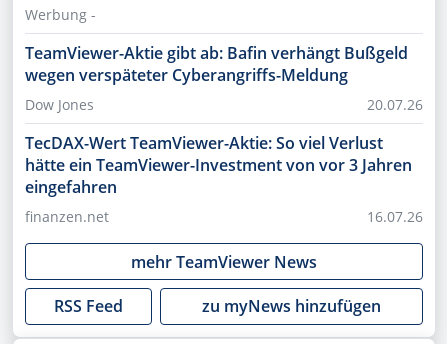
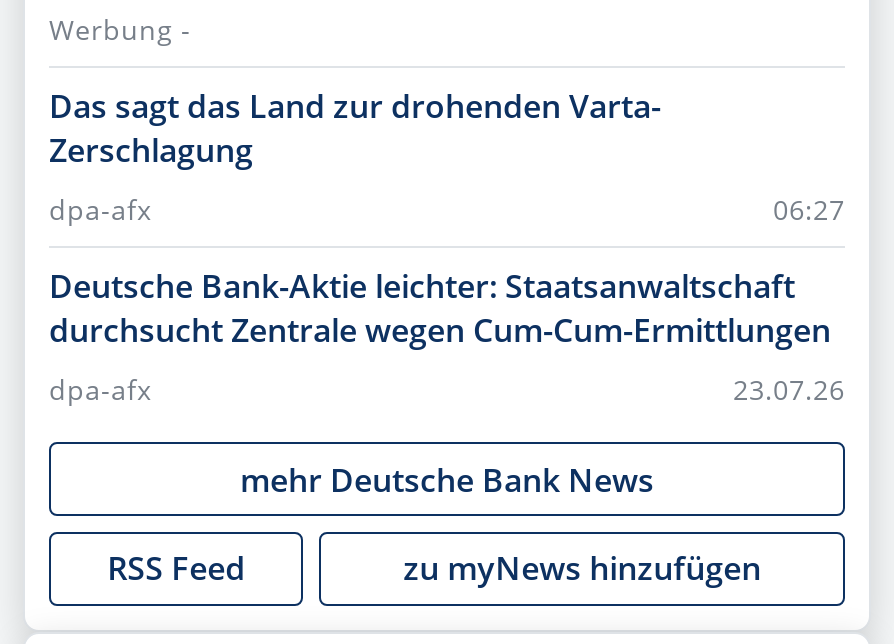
- TeamViewer-Aktie gibt ab: Bafin verhängt Bußgeld
- wegen verspäteter Cyberangriffs-Meldung
+ Das sagt das Land zur drohenden Varta-
+ Zerschlagung

- 20.07.26
- Dow Jones
+ 06:27
+ dpa-afx

- TecDAX-Wert TeamViewer-Aktie: So viel Verlust
- hätte ein TeamViewer-Investment von vor 3 Jahren
- eingefahren
+ Deutsche Bank-Aktie leichter: Staatsanwaltschaft
+ durchsucht Zentrale wegen Cum-Cum-Ermittlungen

- 16.07.26
- finanzen.net
+ 23.07.26
+ dpa-afx

- mehr TeamViewer News
+ mehr Deutsche Bank News
